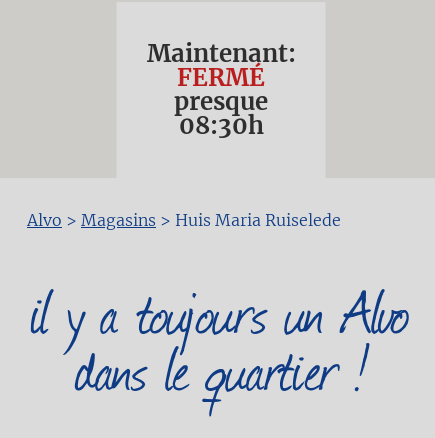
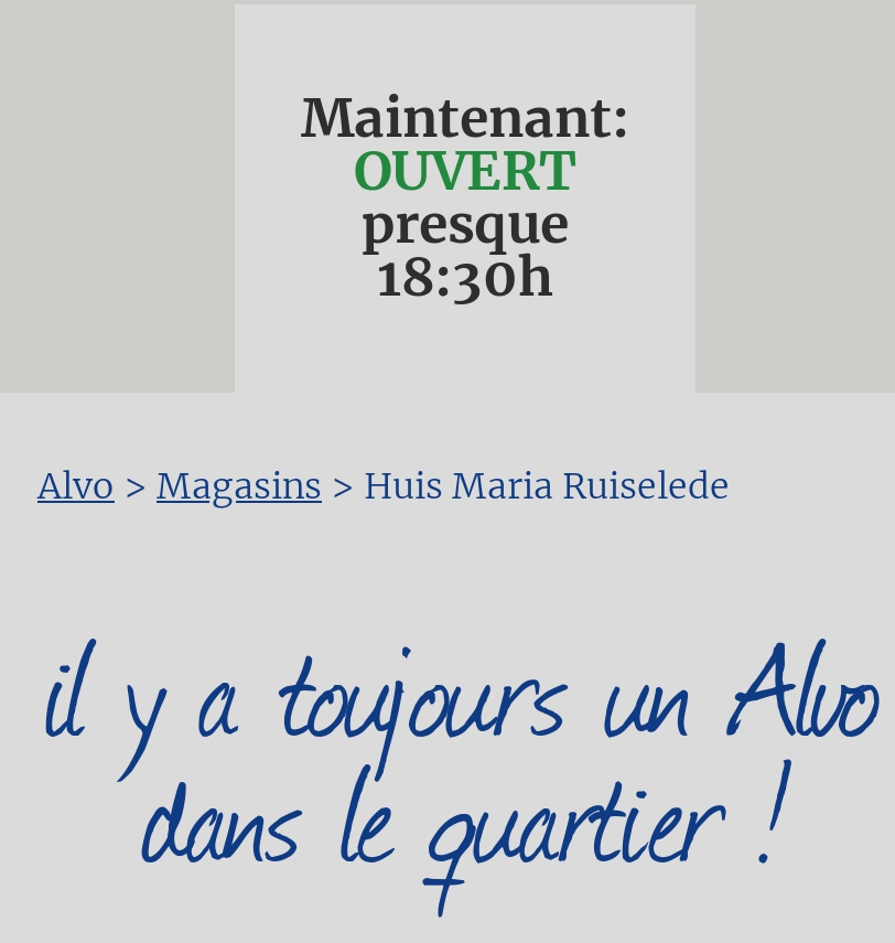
- FERMÉ
+ OUVERT

- 08:30h
+ 18:30h
